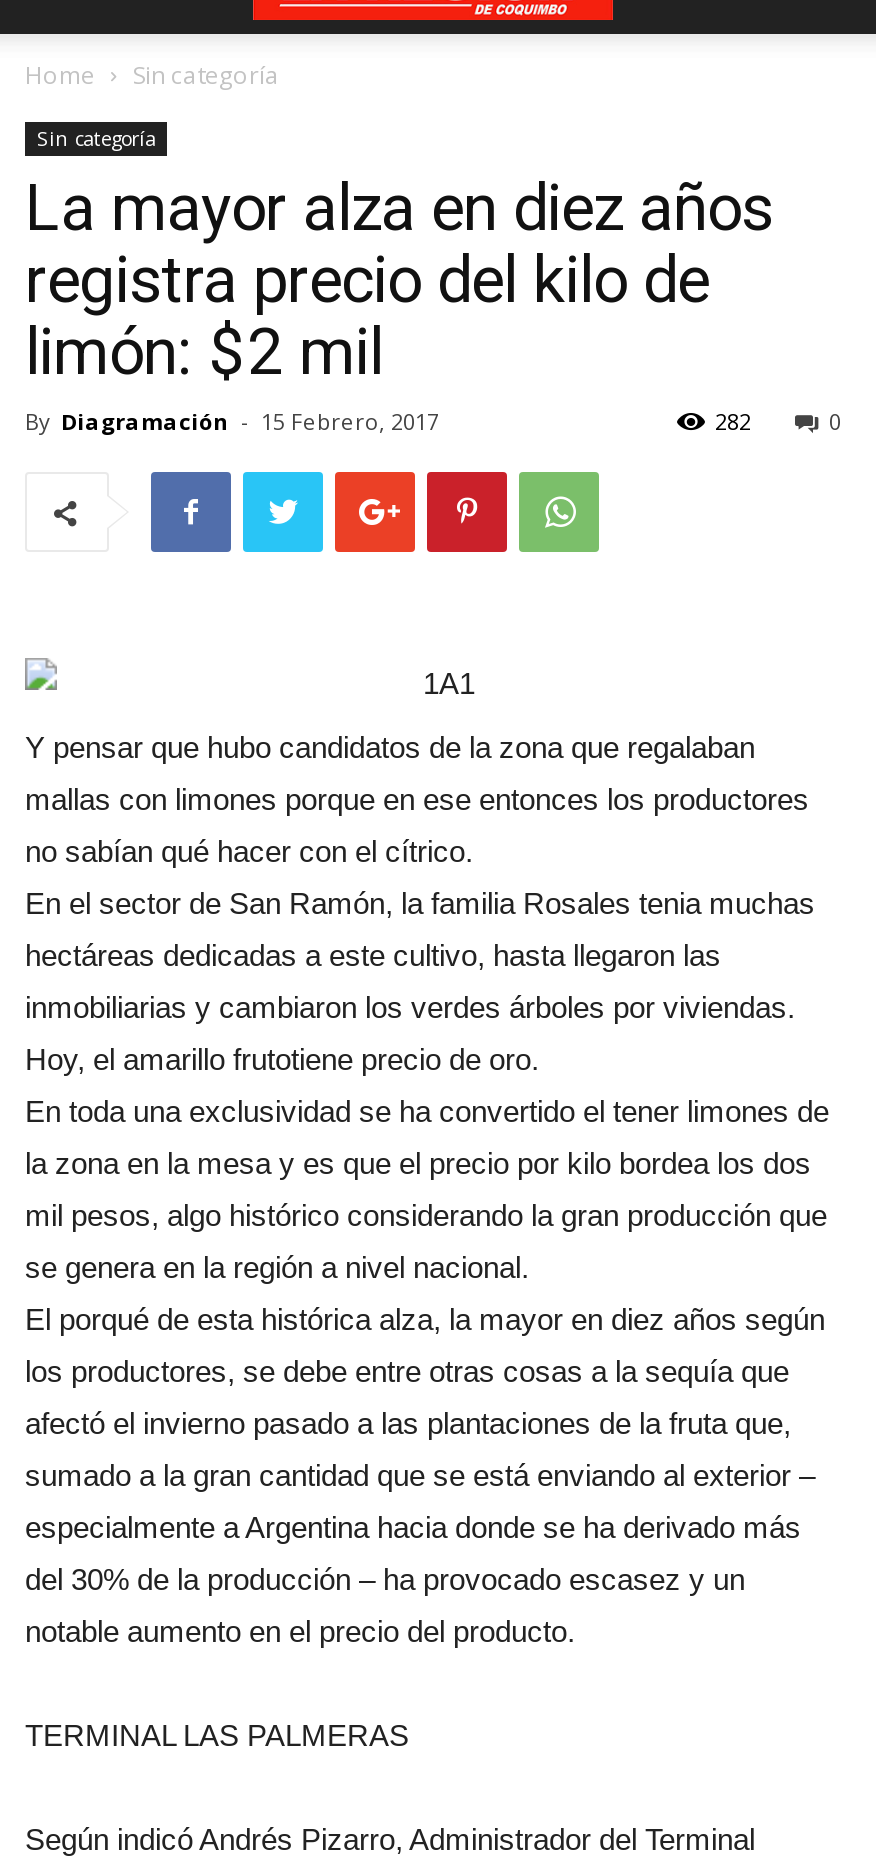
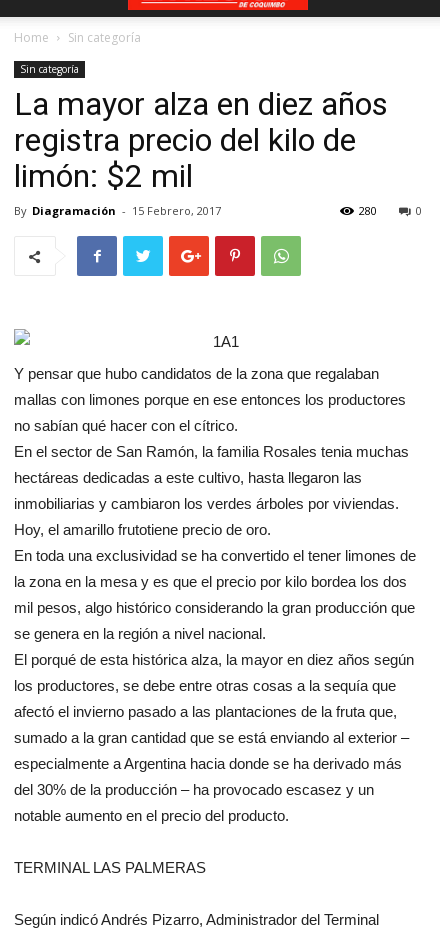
- 282
+ 280
